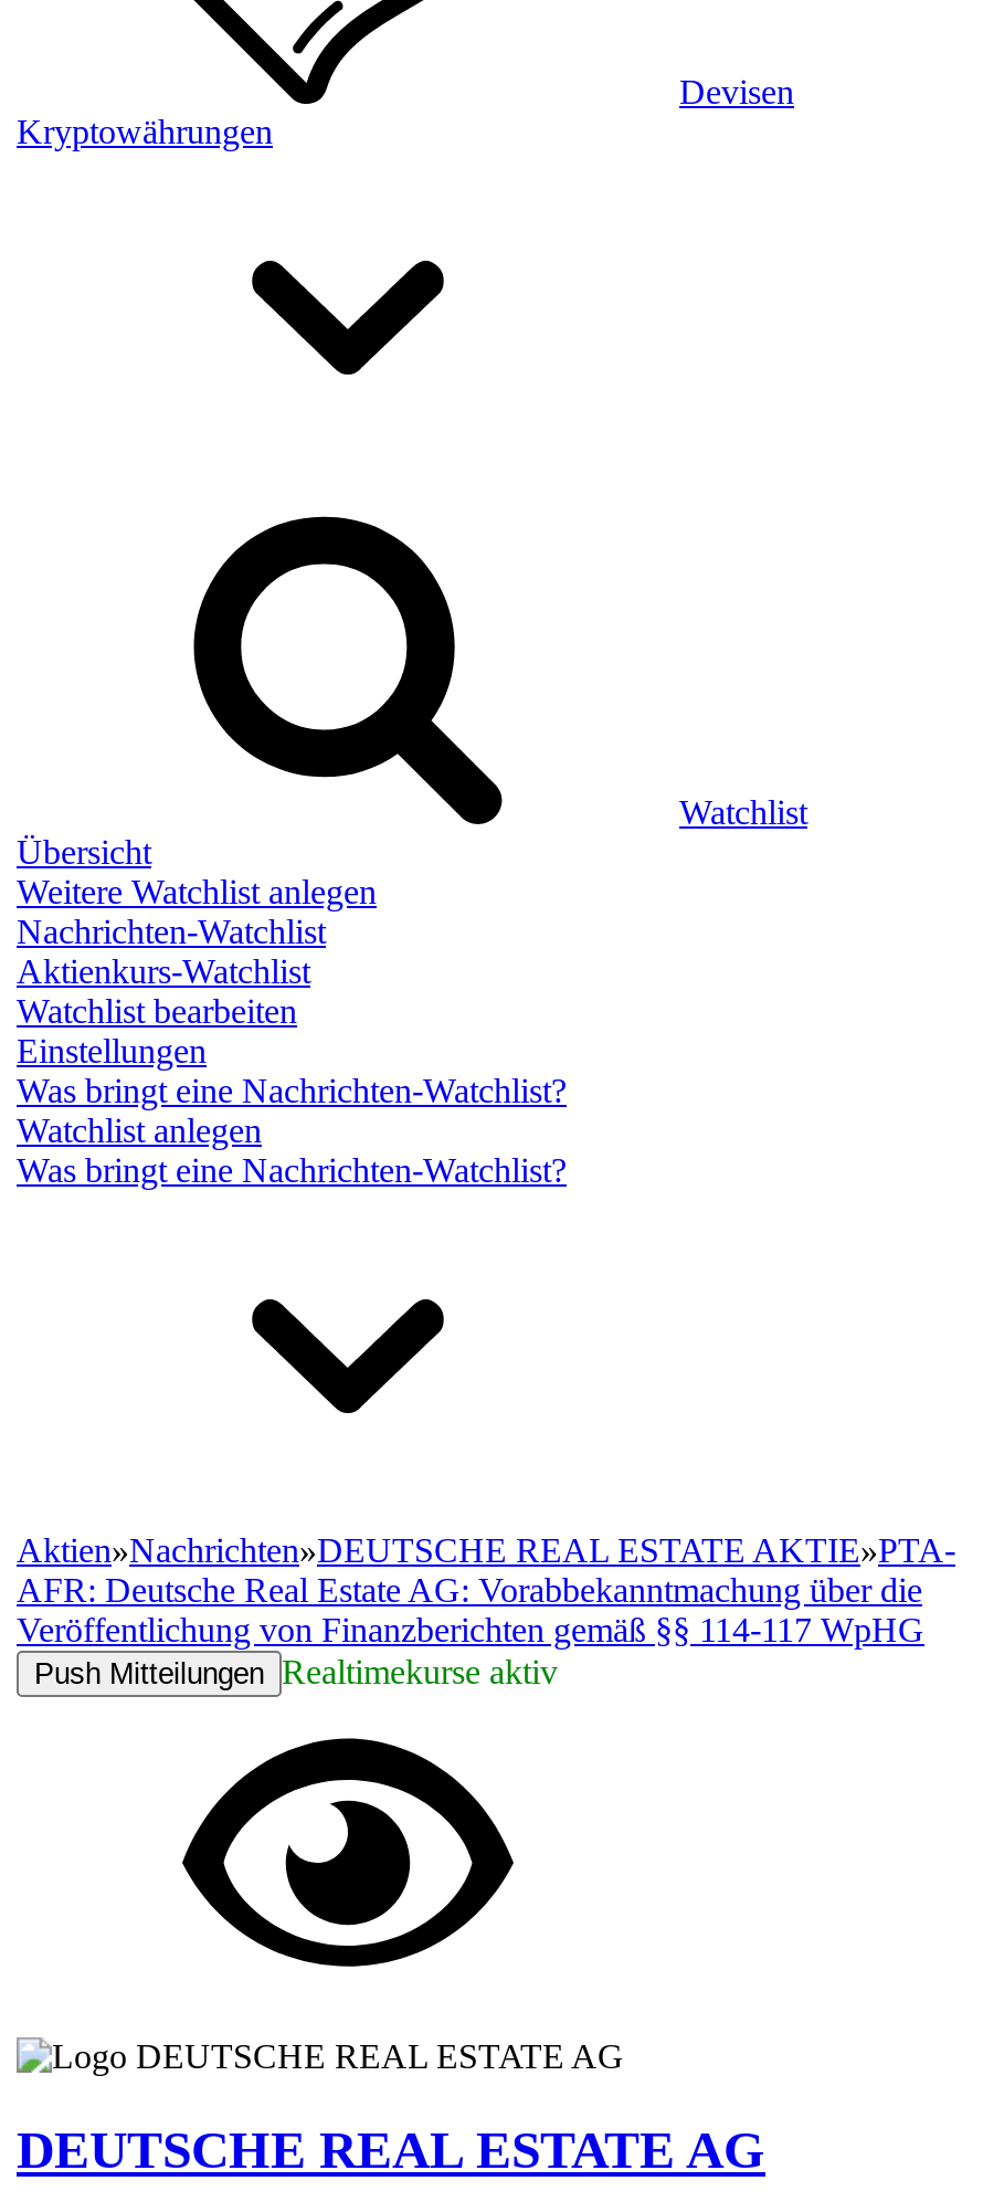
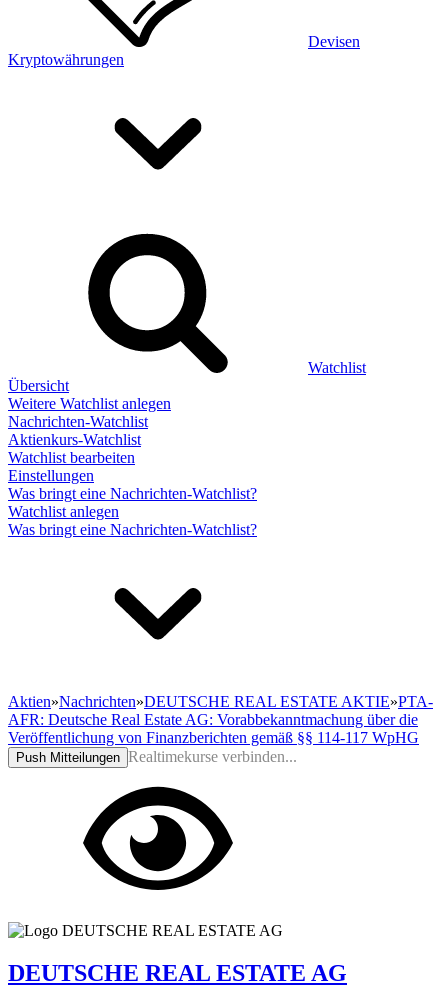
- Push Mitteilungen Realtimekurse aktiv
+ Push Mitteilungen Realtimekurse verbinden...
